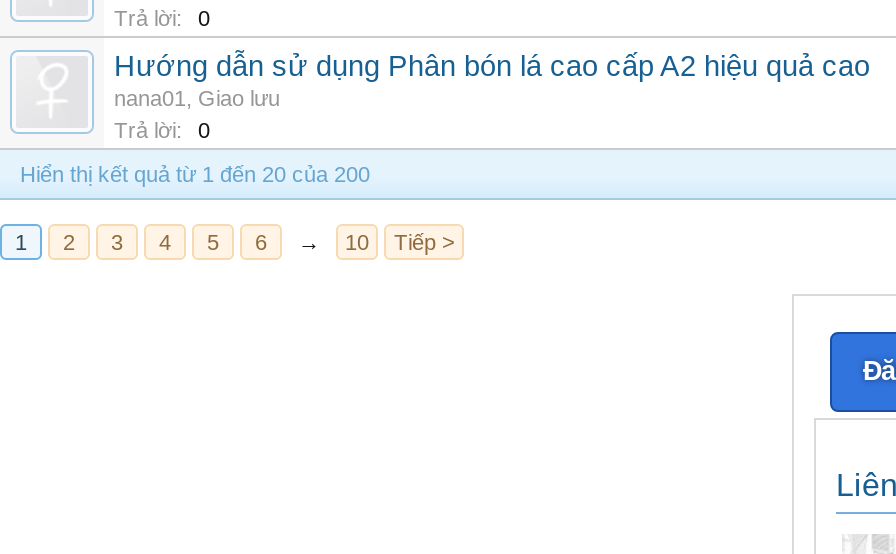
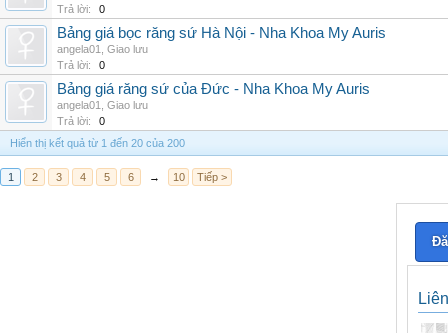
- Hướng dẫn sử dụng Phân bón lá cao cấp A2 hiệu quả cao
- nana01, Giao lưu
+ Bảng giá bọc răng sứ Hà Nội - Nha Khoa My Auris
+ angela01, Giao lưu
+ Trả lời:
+ 0
+ Bảng giá răng sứ của Đức - Nha Khoa My Auris
+ angela01, Giao lưu
